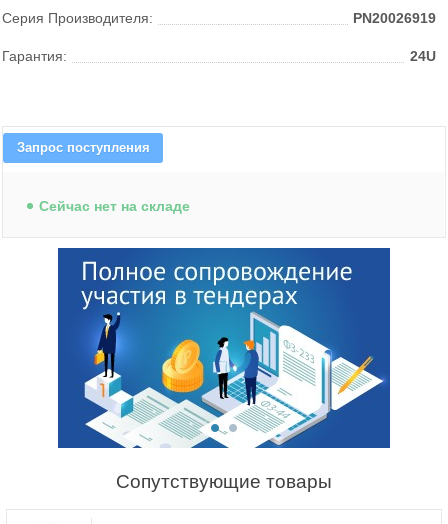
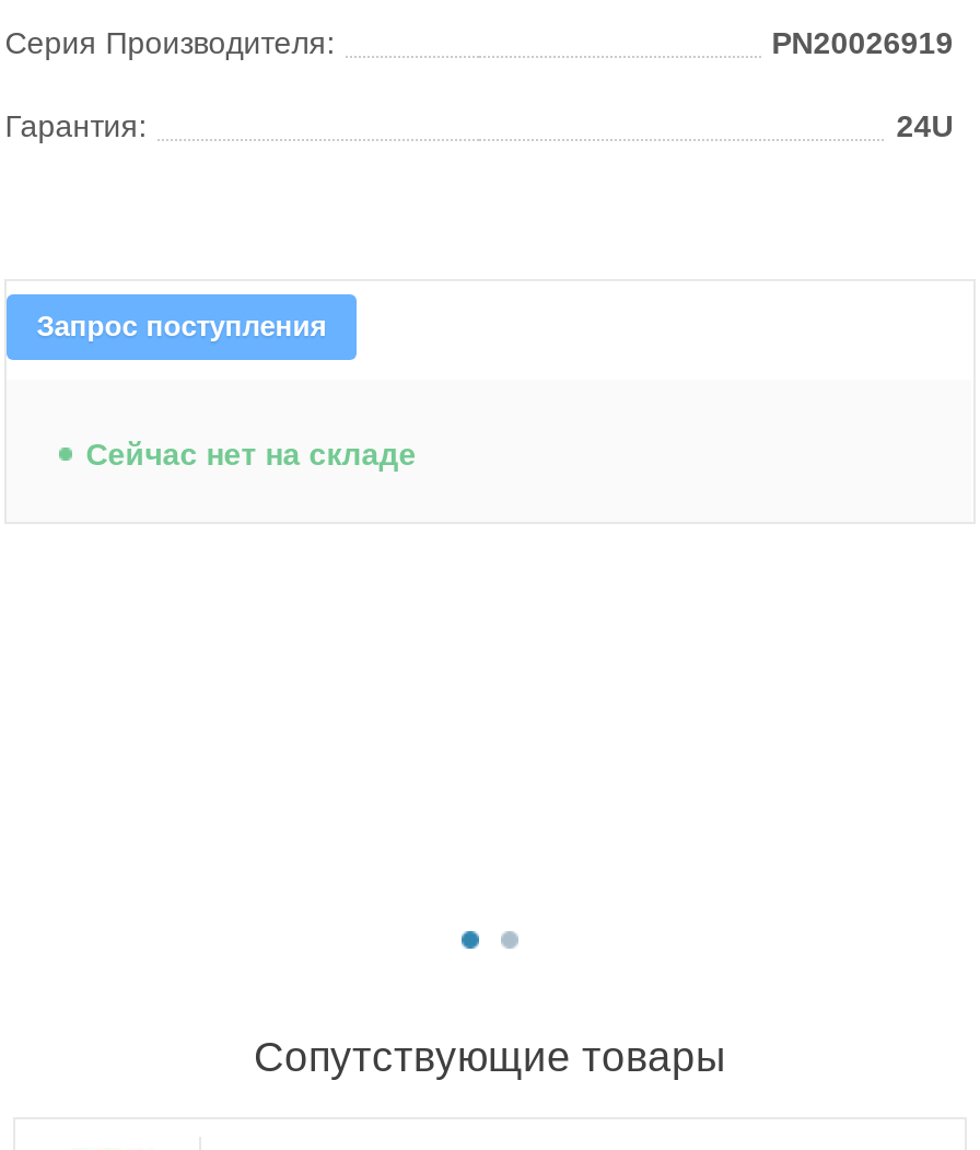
- [image]
